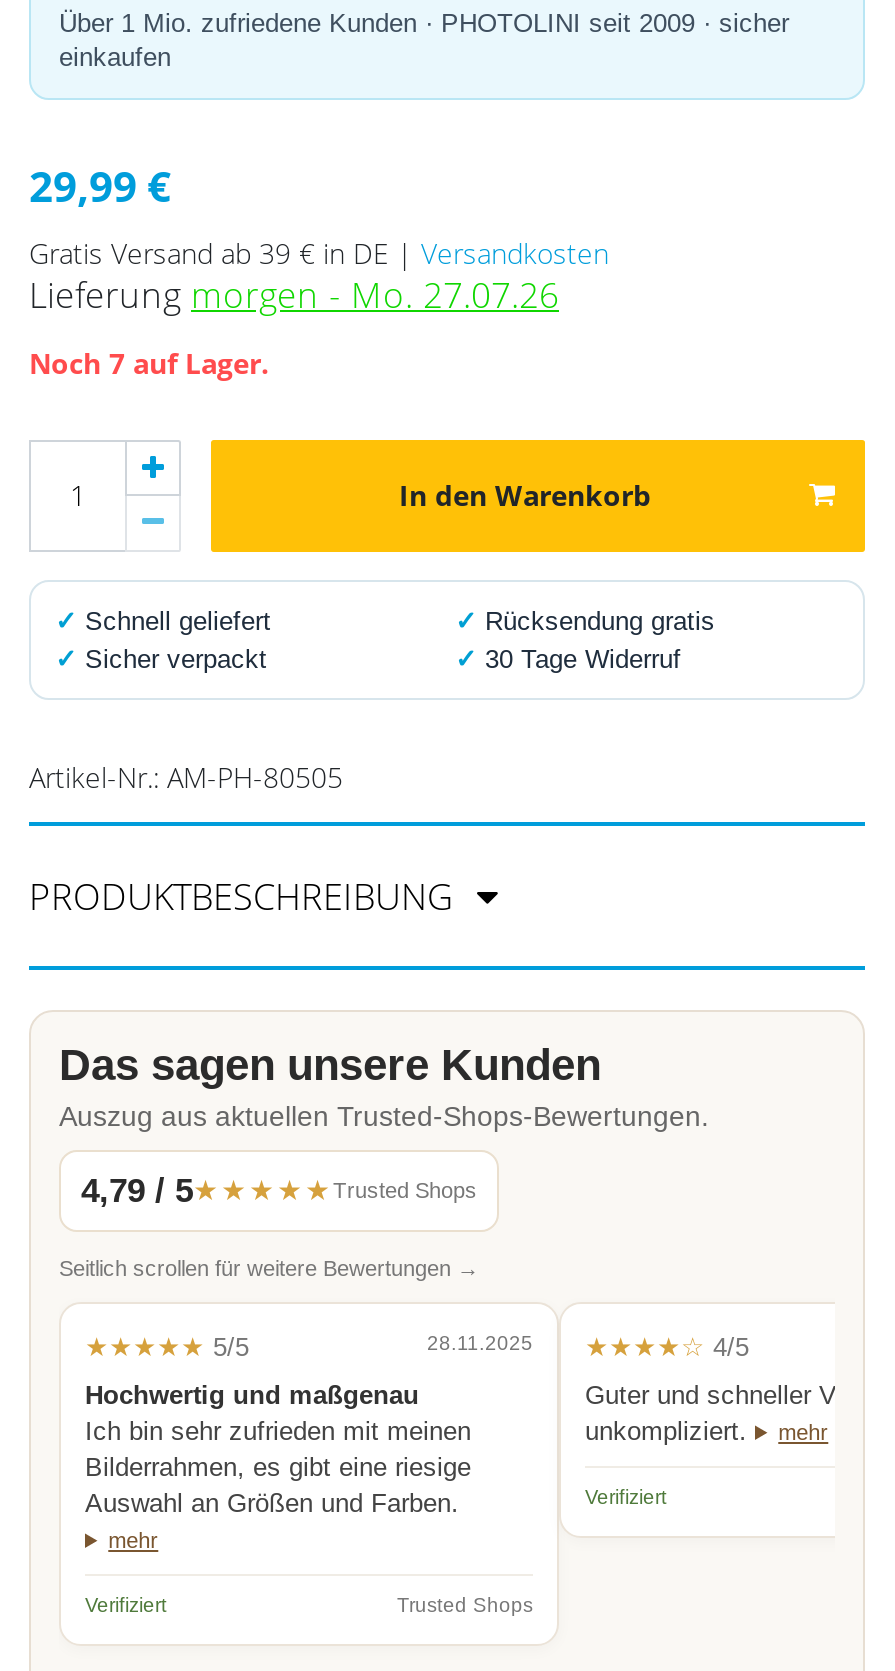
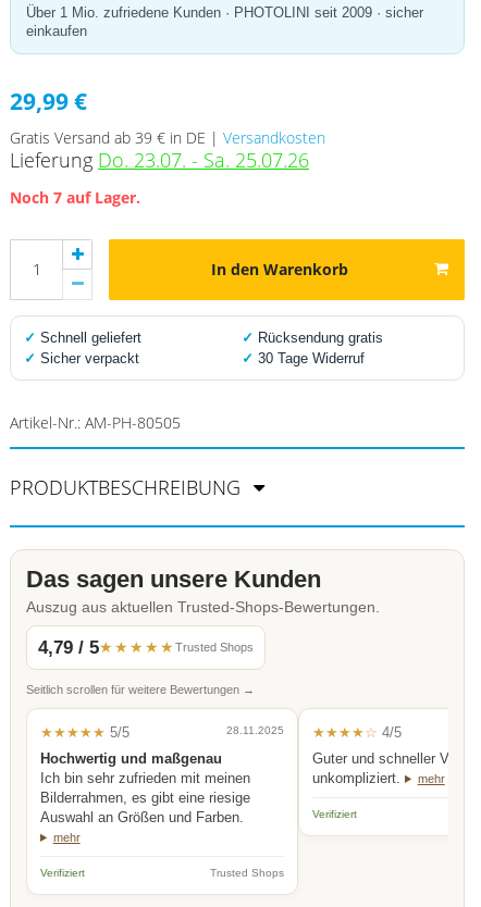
- Lieferung morgen - Mo. 27.07.26
+ Lieferung Do. 23.07. - Sa. 25.07.26
